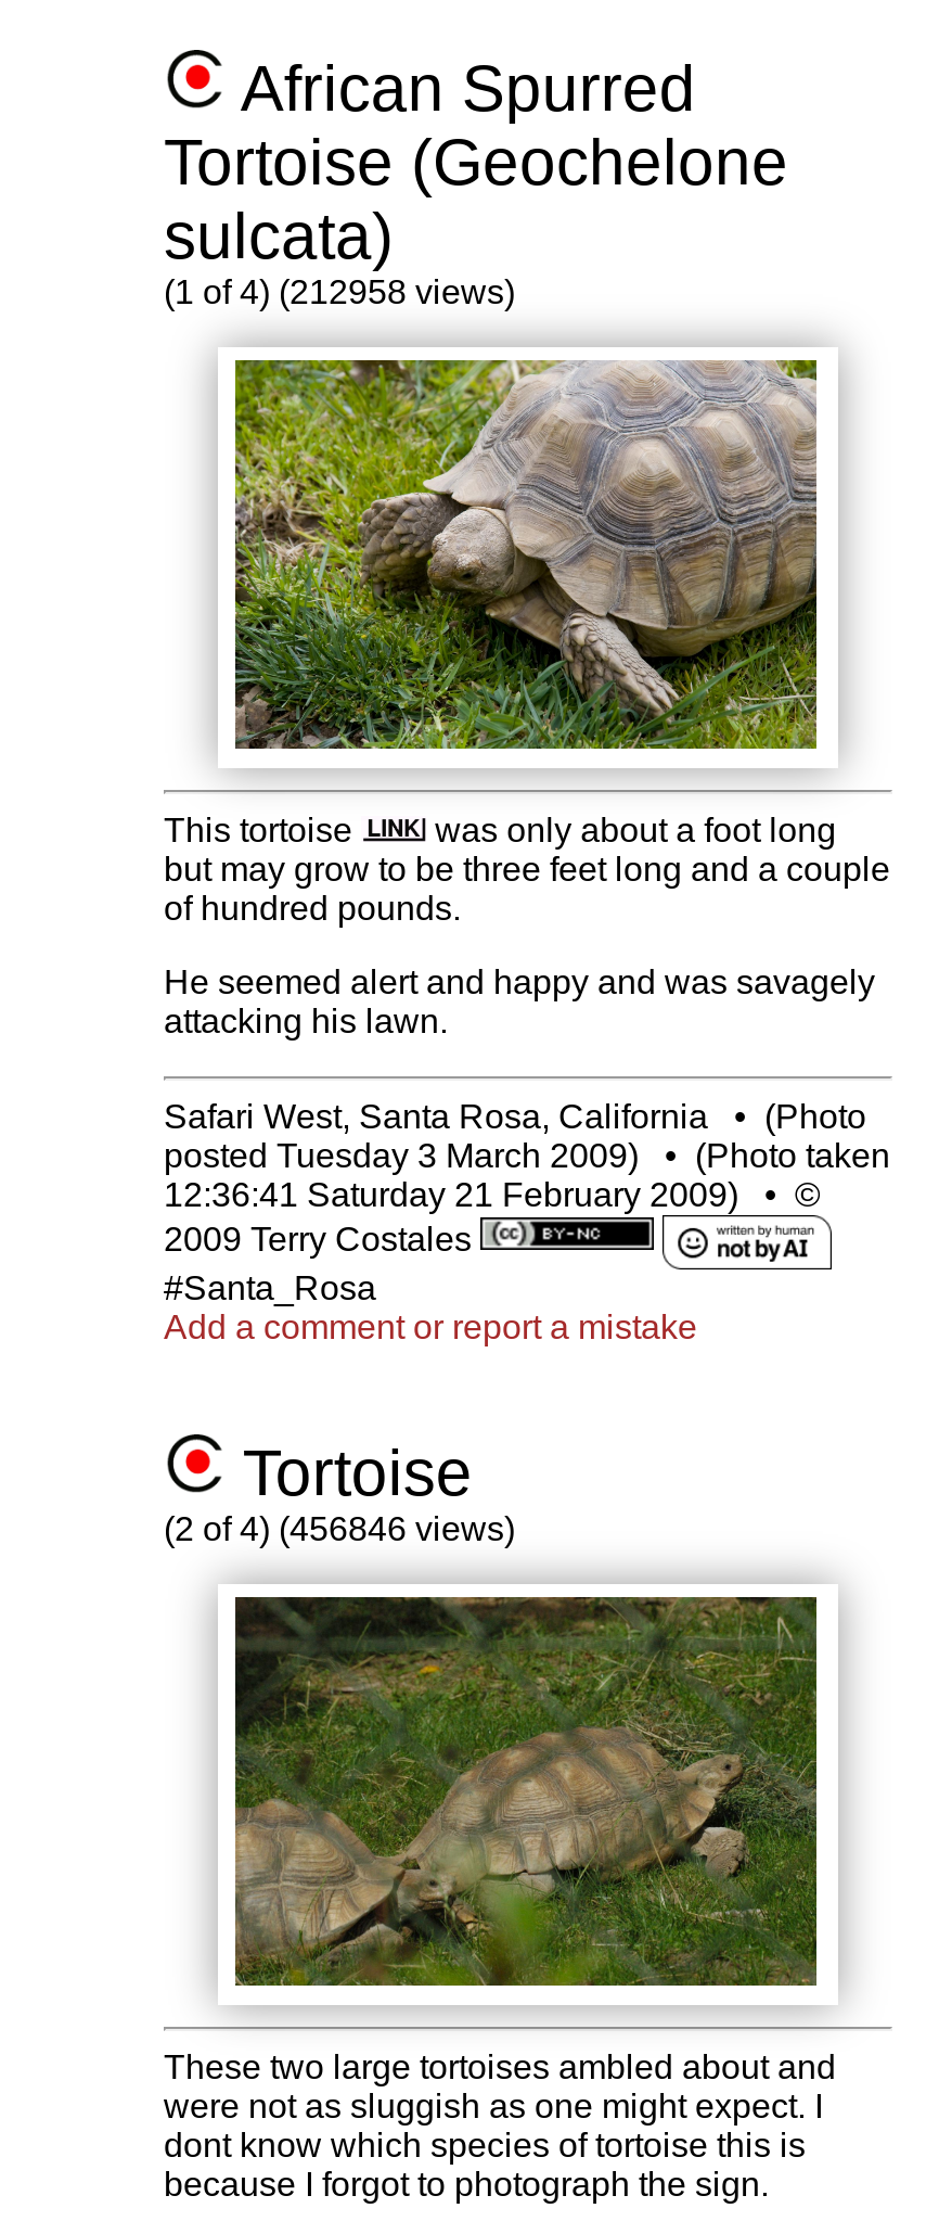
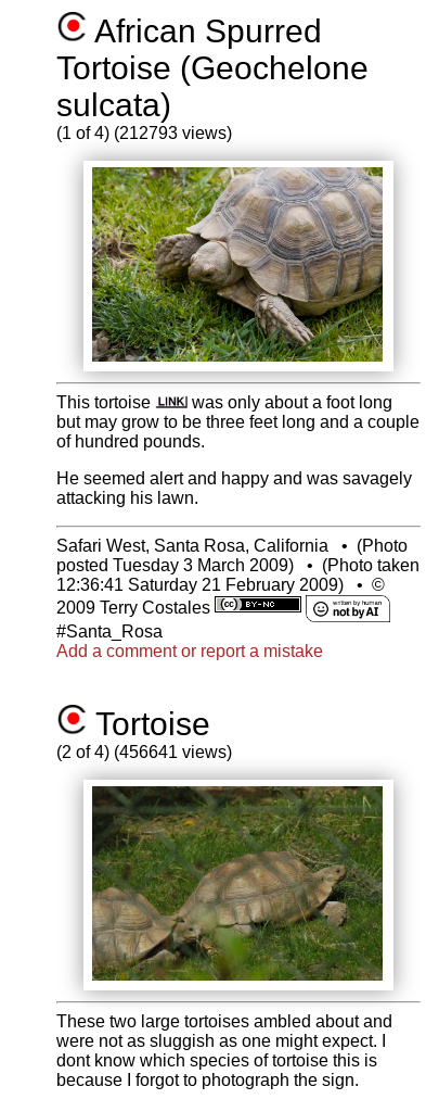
- (1 of 4) (212958 views)
+ (1 of 4) (212793 views)

- (2 of 4) (456846 views)
+ (2 of 4) (456641 views)
